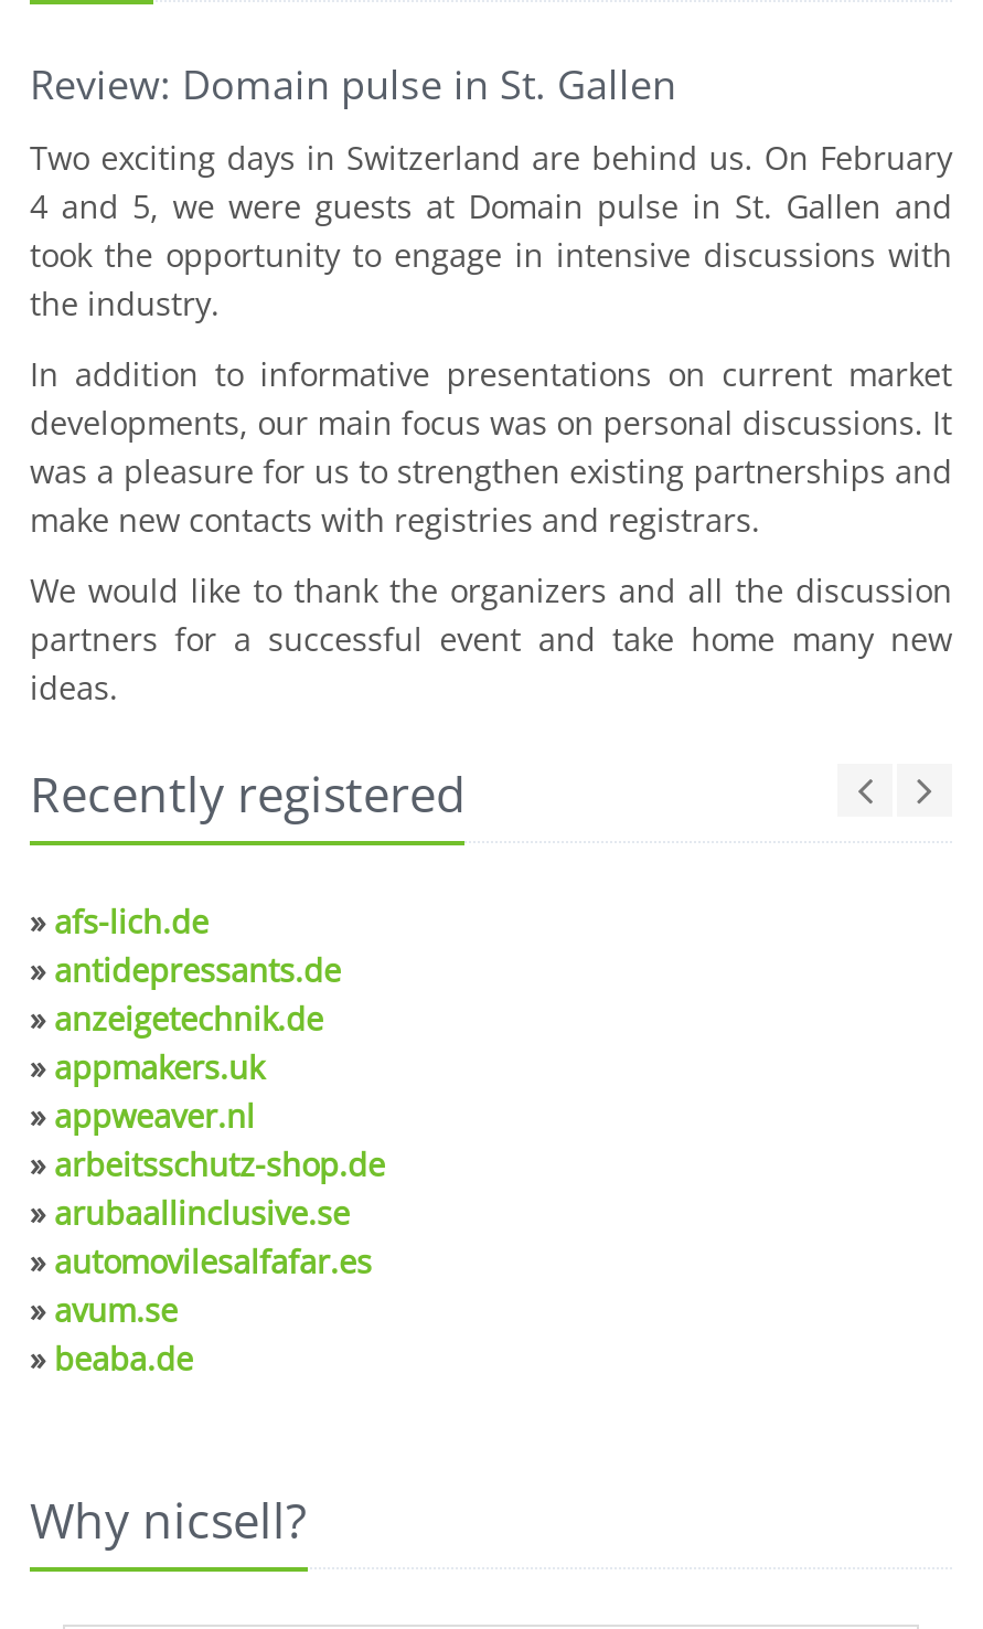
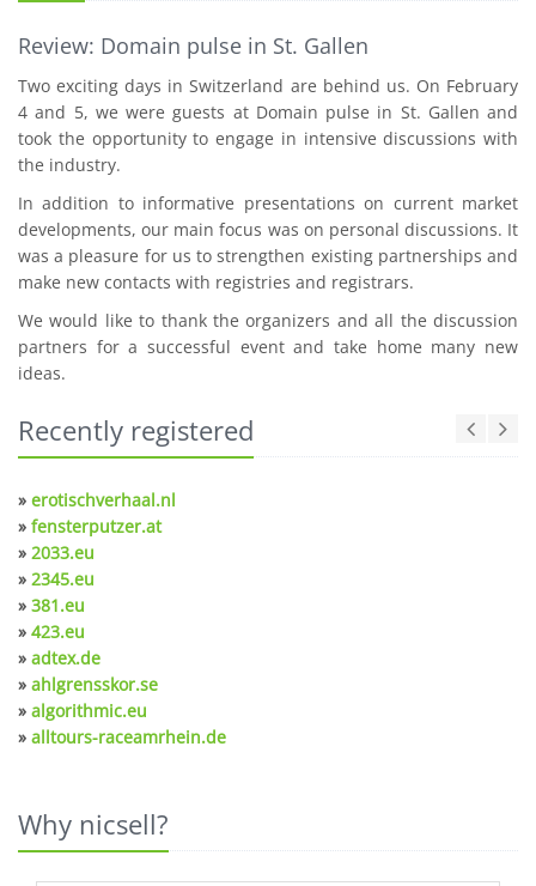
- » afs-lich.de
- » antidepressants.de
- » anzeigetechnik.de
- » appmakers.uk
- » appweaver.nl
- » arbeitsschutz-shop.de
- » arubaallinclusive.se
- » automovilesalfafar.es
- » avum.se
- » beaba.de
+ » erotischverhaal.nl
+ » fensterputzer.at
+ » 2033.eu
+ » 2345.eu
+ » 381.eu
+ » 423.eu
+ » adtex.de
+ » ahlgrensskor.se
+ » algorithmic.eu
+ » alltours-raceamrhein.de
